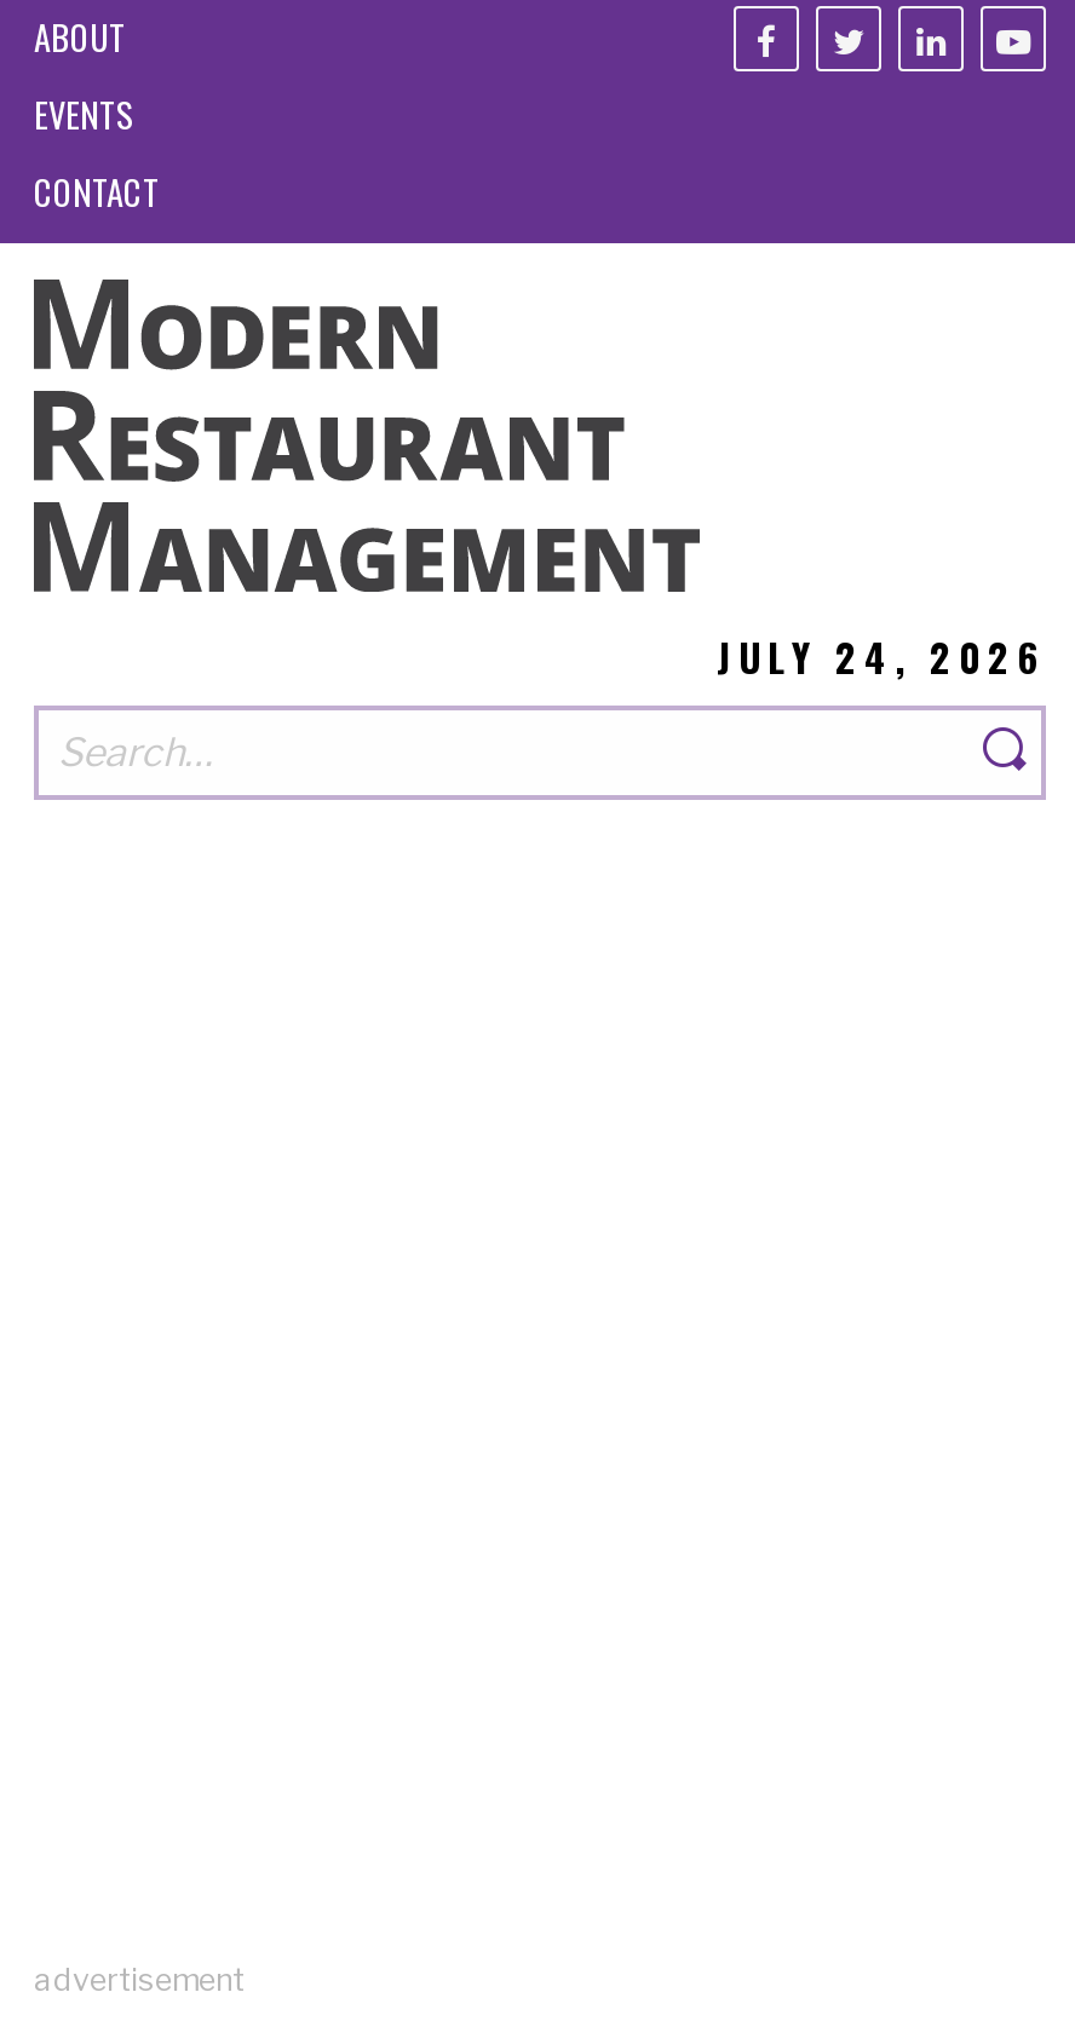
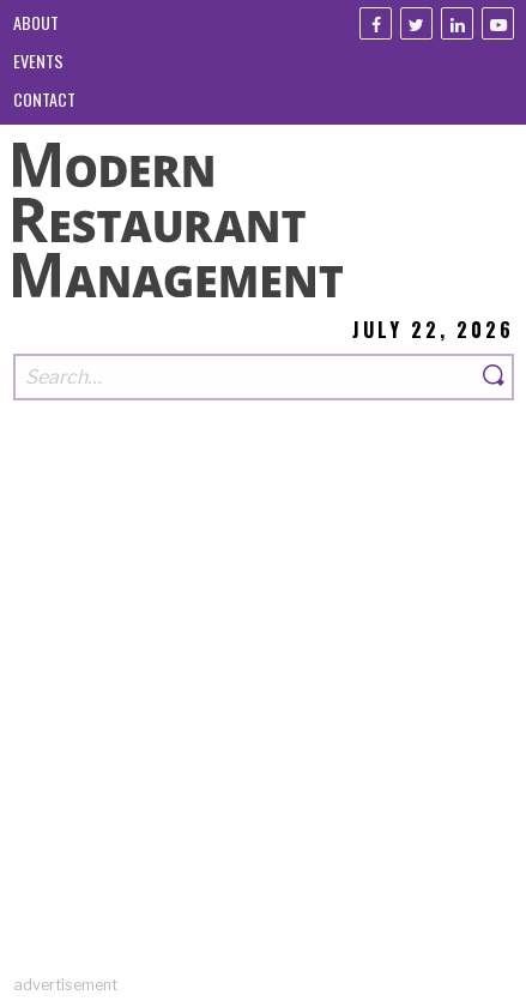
- JULY 24, 2026
+ JULY 22, 2026
